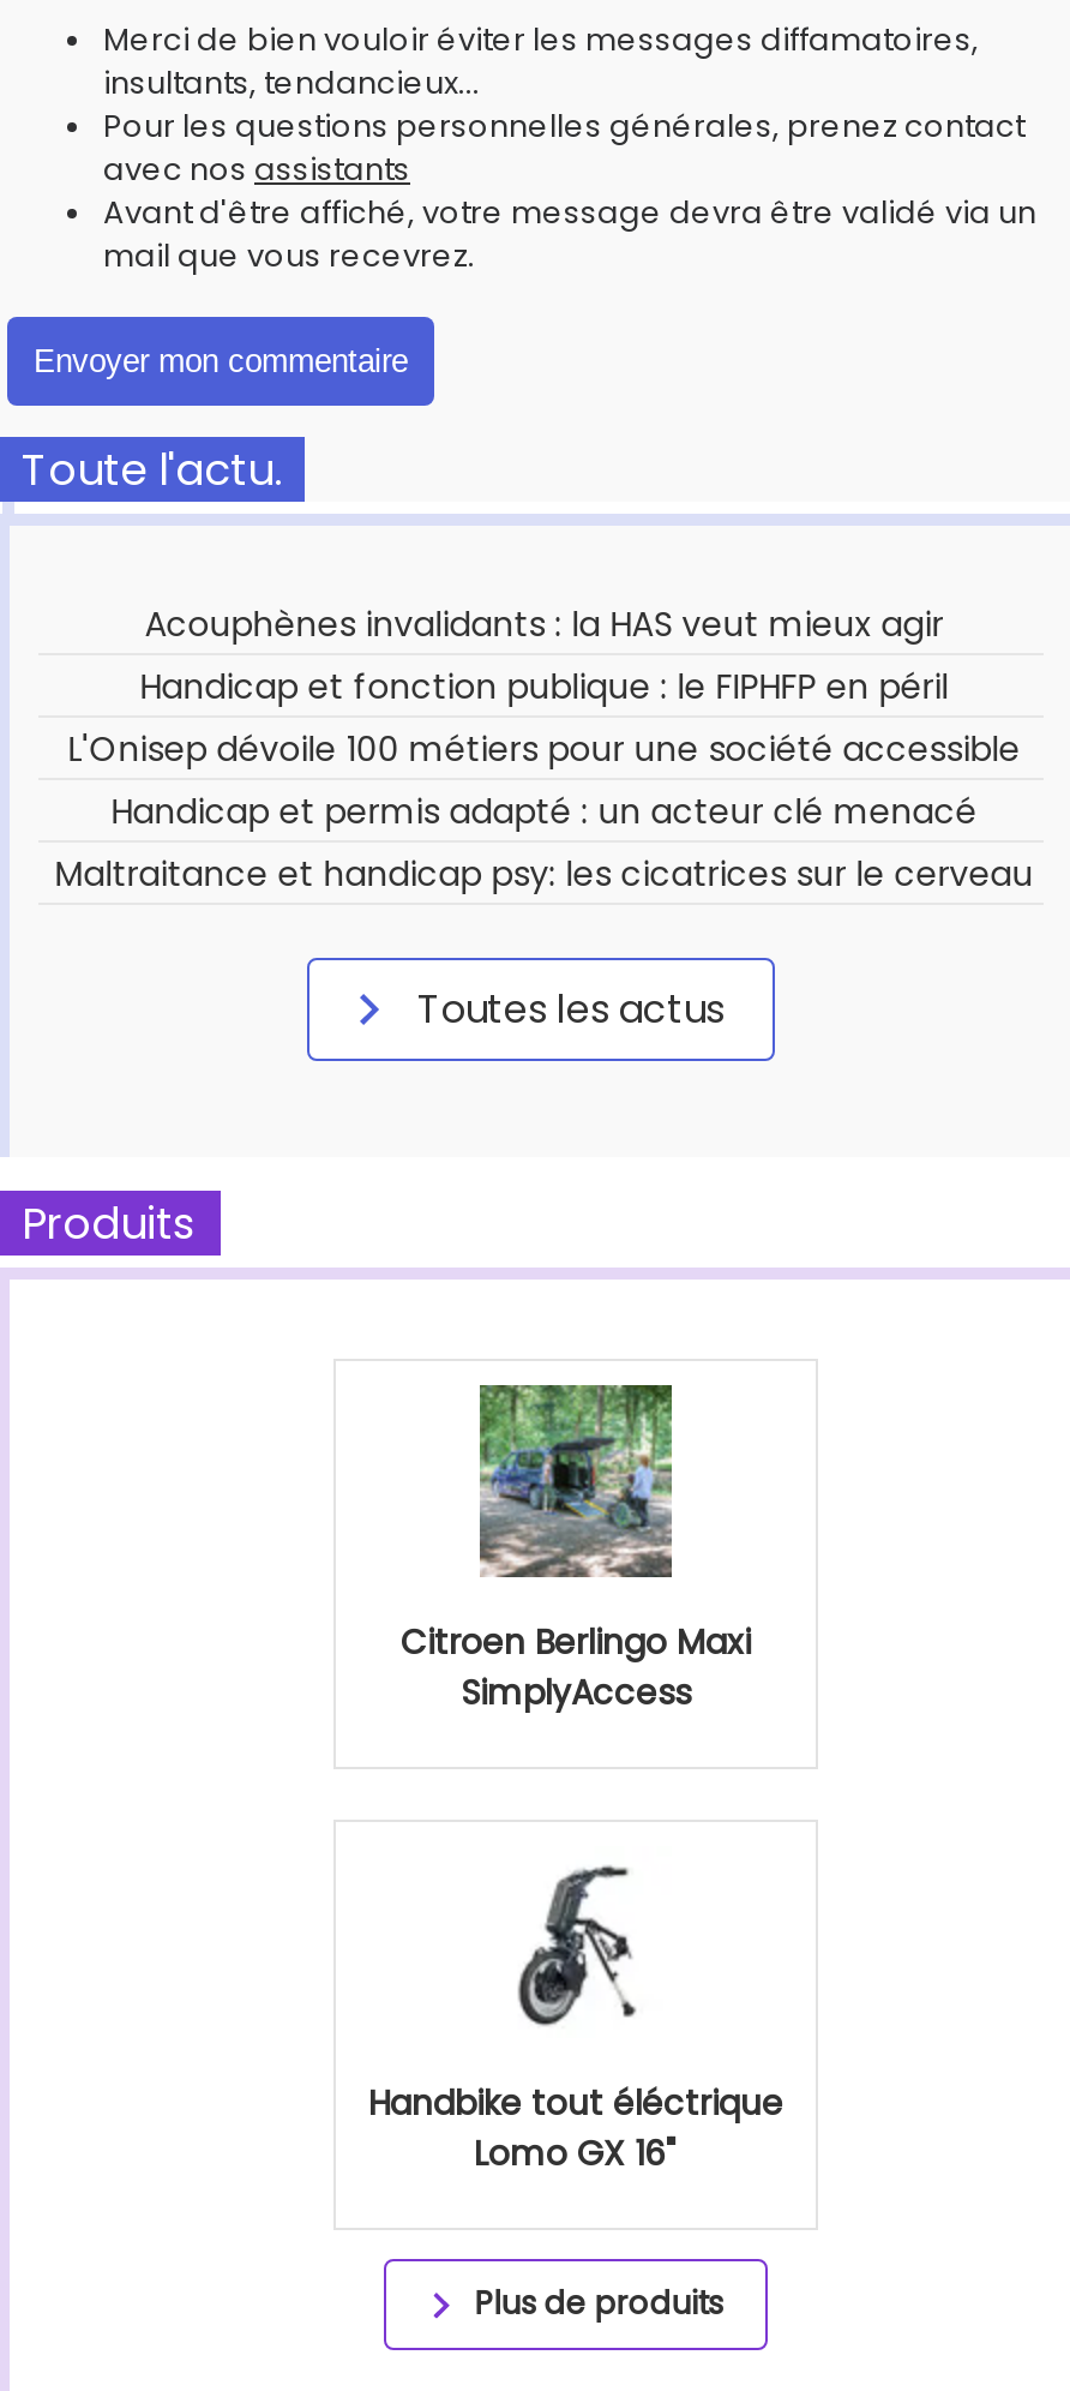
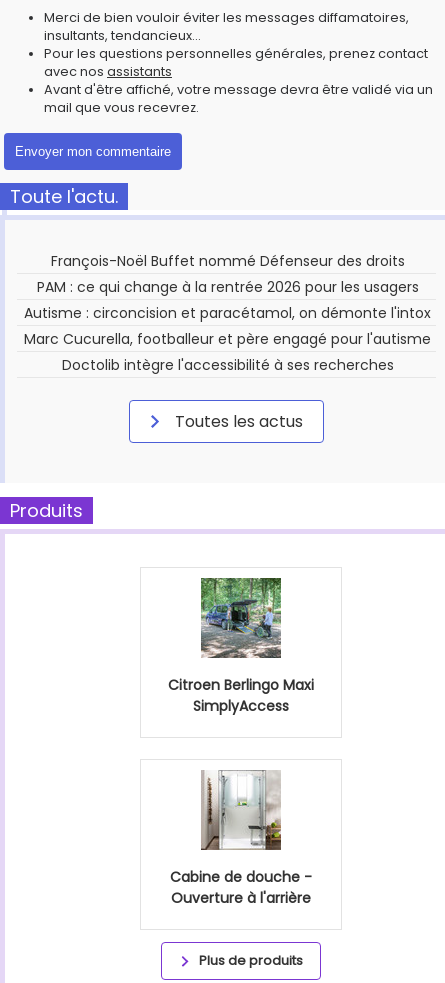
- Acouphènes invalidants : la HAS veut mieux agir
- Handicap et fonction publique : le FIPHFP en péril
- L'Onisep dévoile 100 métiers pour une société accessible
- Handicap et permis adapté : un acteur clé menacé
- Maltraitance et handicap psy: les cicatrices sur le cerveau
+ François-Noël Buffet nommé Défenseur des droits
+ PAM : ce qui change à la rentrée 2026 pour les usagers
+ Autisme : circoncision et paracétamol, on démonte l'intox
+ Marc Cucurella, footballeur et père engagé pour l'autisme
+ Doctolib intègre l'accessibilité à ses recherches

- [image]
- Handbike tout éléctrique
- Lomo GX 16"
+ [image]
+ Cabine de douche -
+ Ouverture à l'arrière
